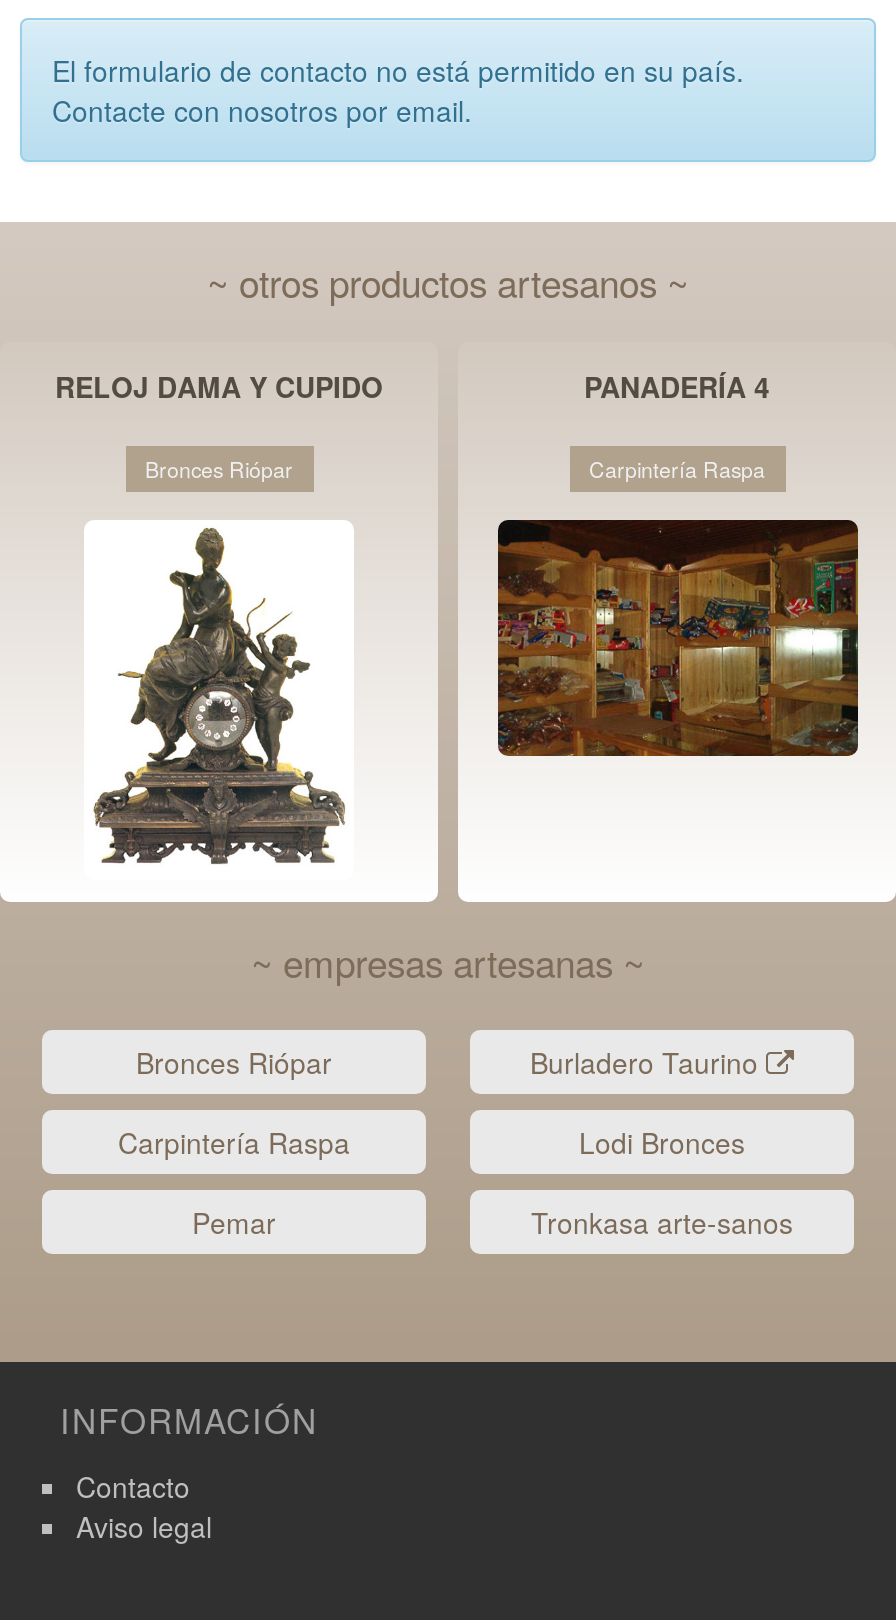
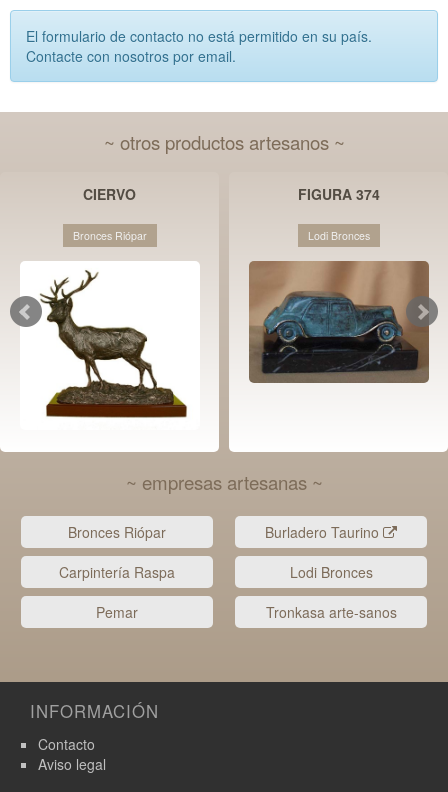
- RELOJ DAMA Y CUPIDO
+ CIERVO

- PANADERÍA 4
+ FIGURA 374

- Carpintería Raspa
+ Lodi Bronces

- [image]
+ [image]

- [image]
+ [image]
